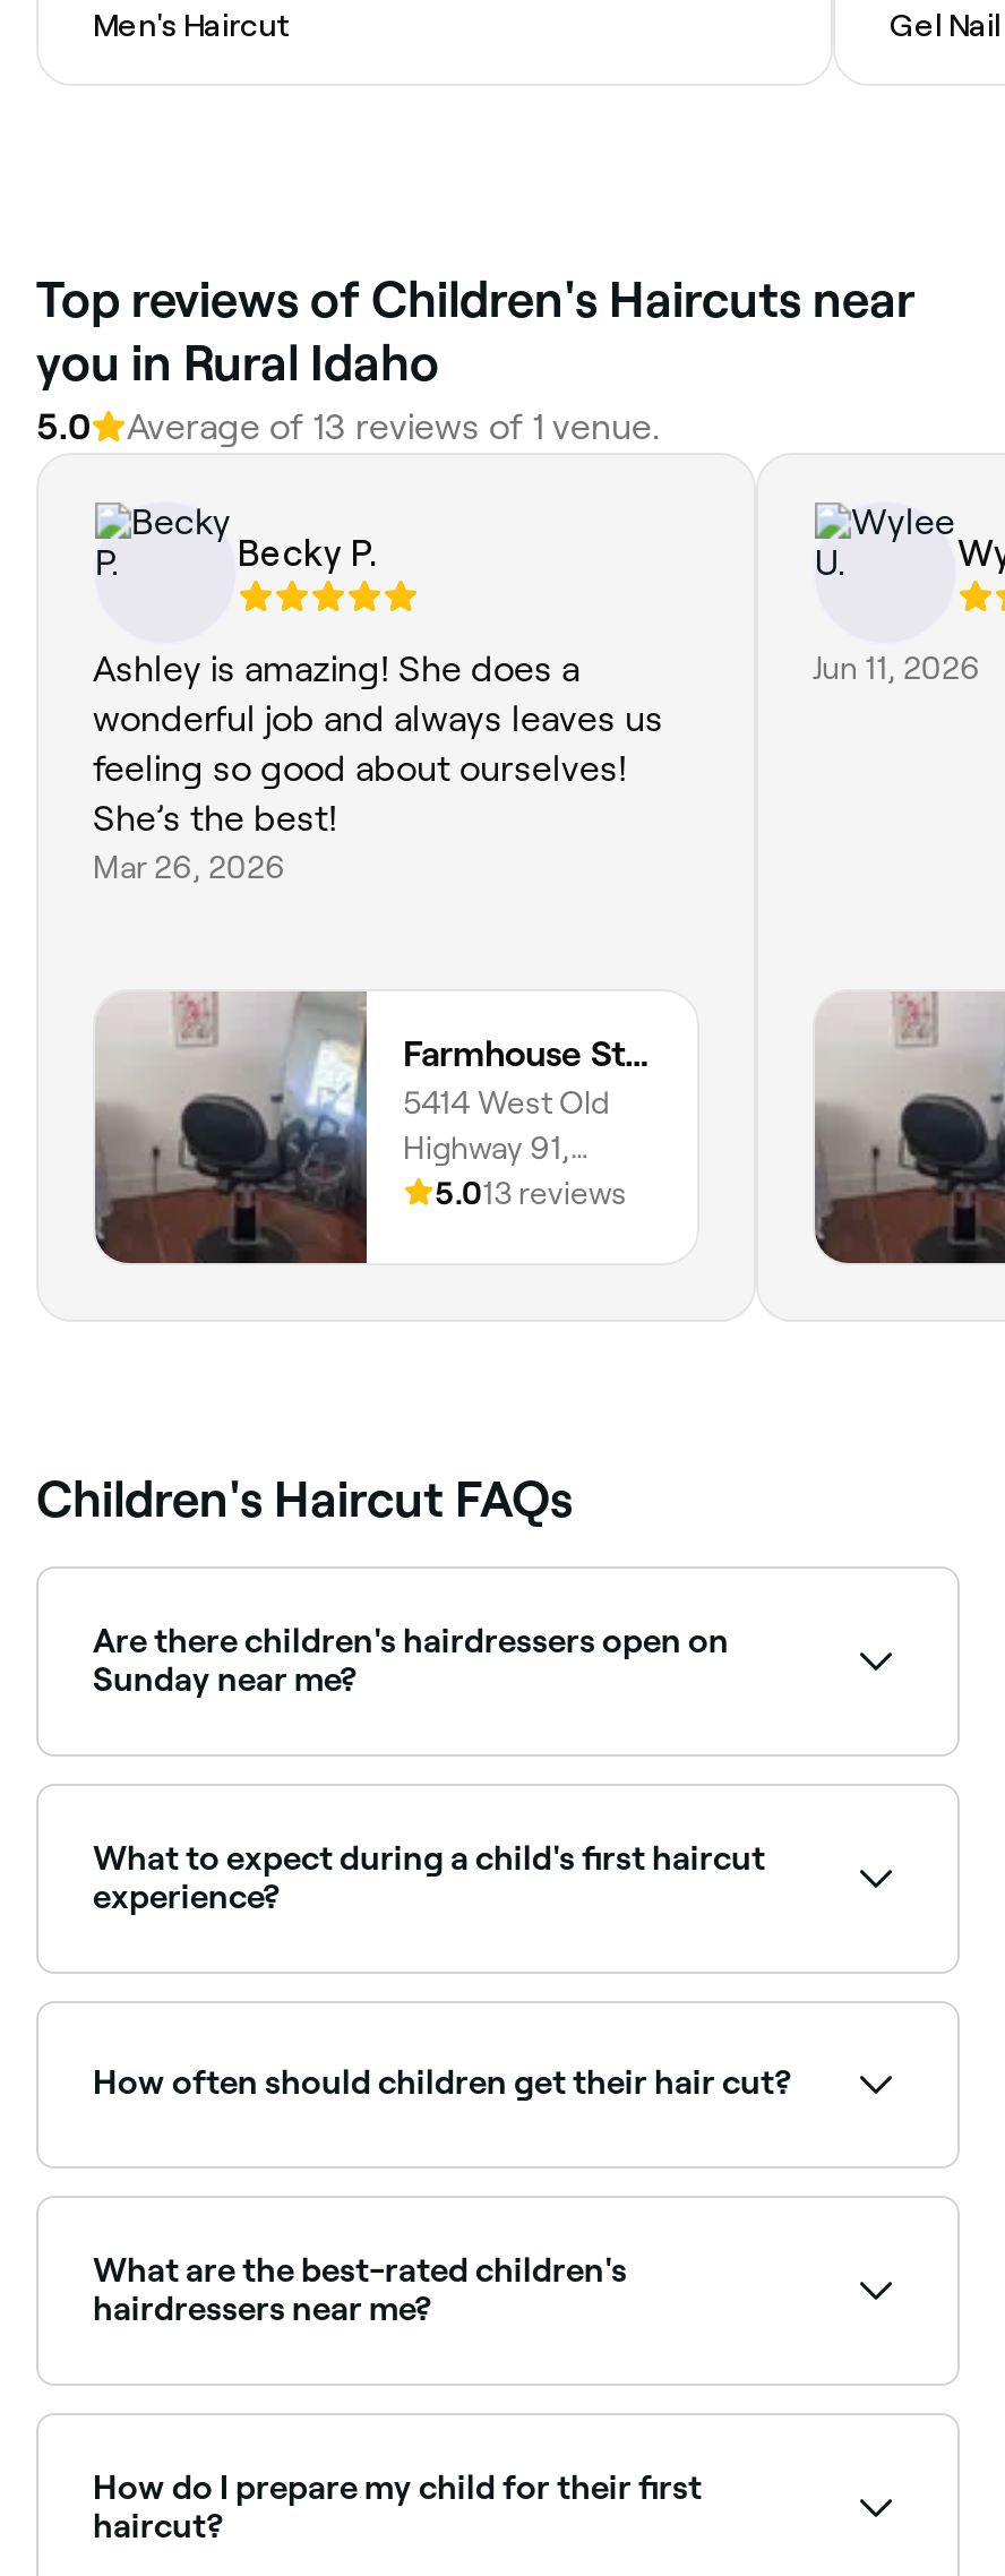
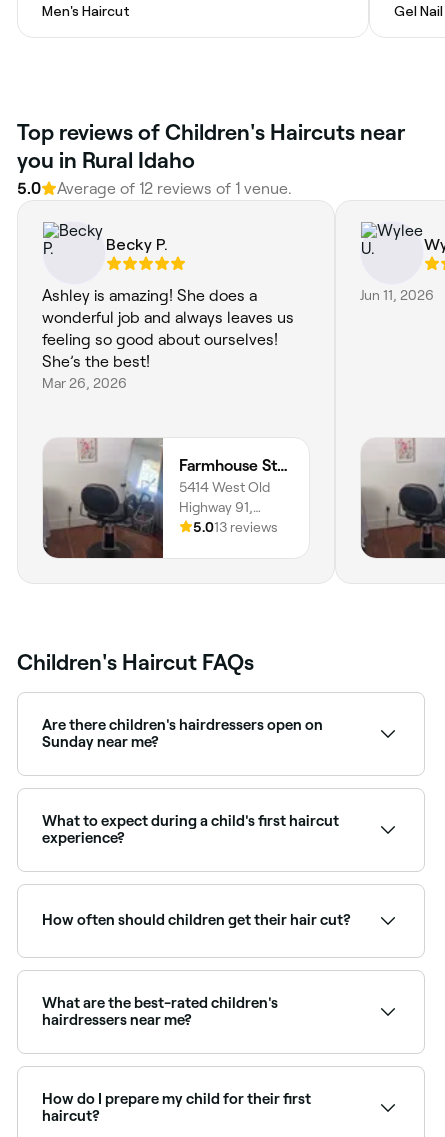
- Average of 13 reviews of 1 venue.
+ Average of 12 reviews of 1 venue.
